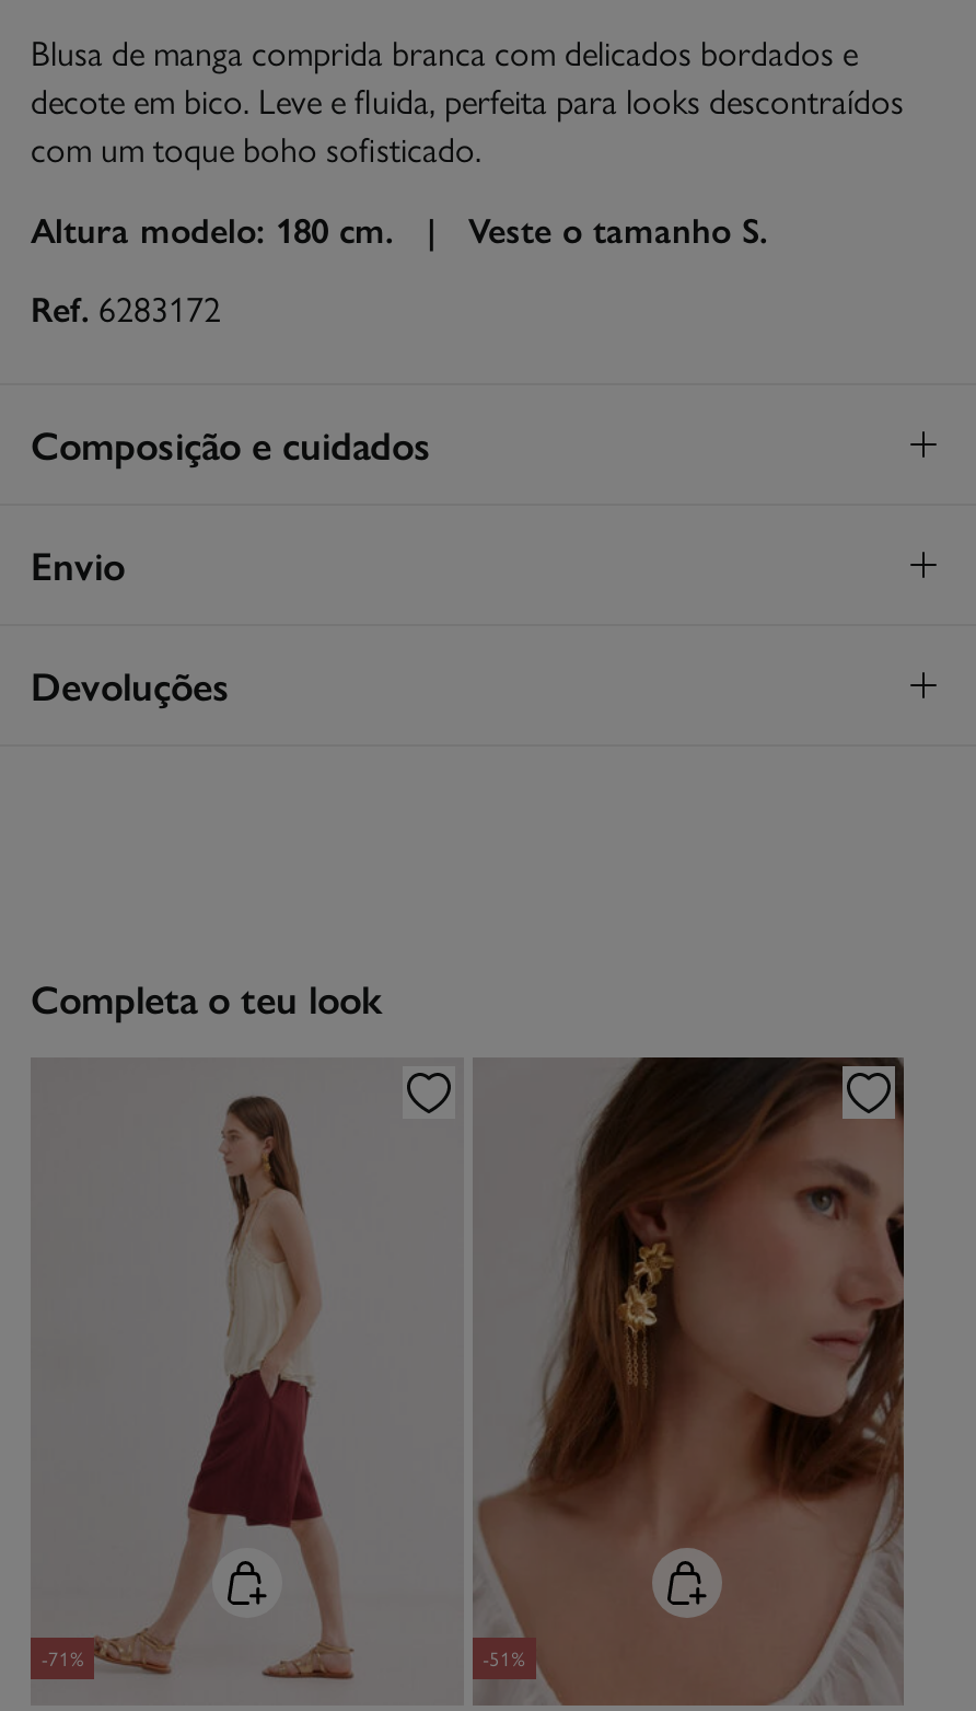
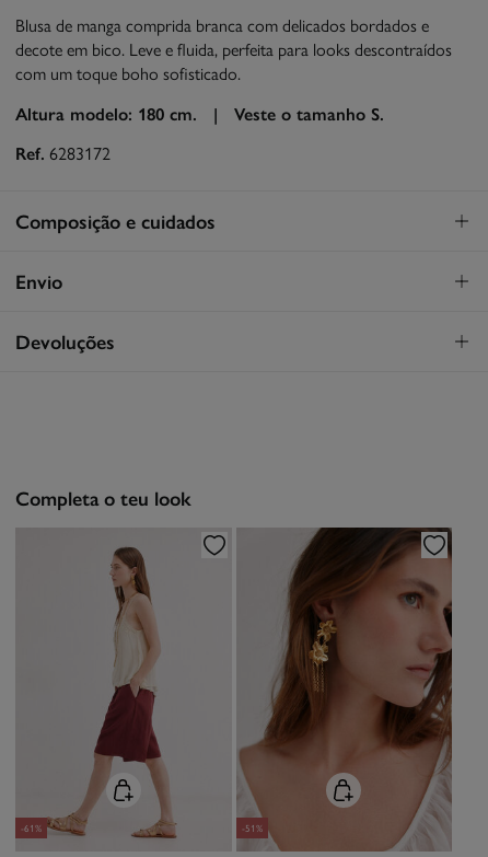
- -71%
+ -61%
